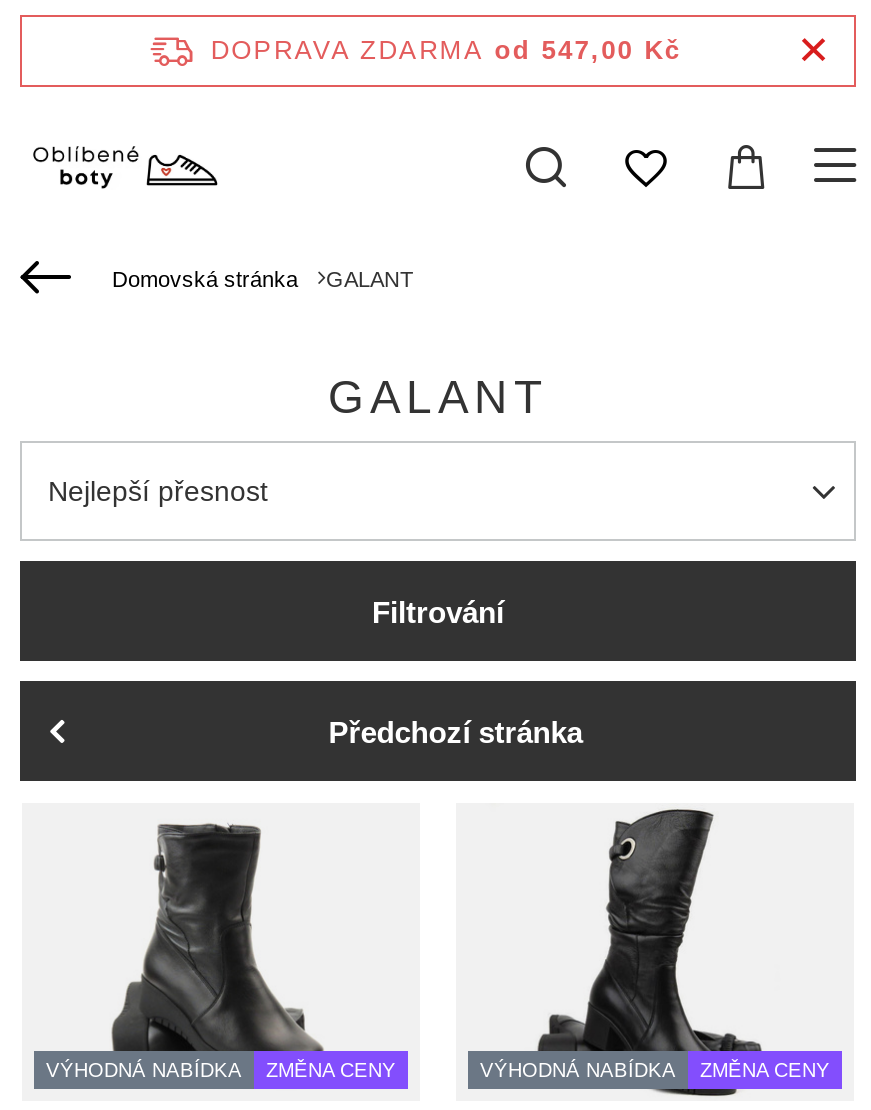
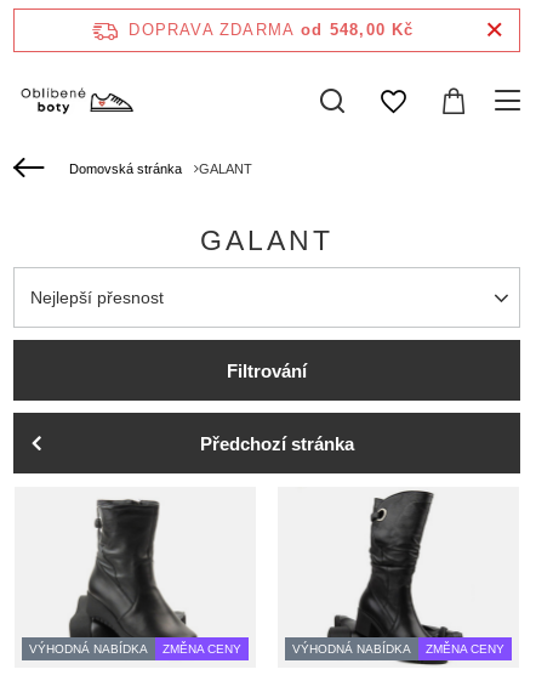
- DOPRAVA ZDARMA od 547,00 Kč
+ DOPRAVA ZDARMA od 548,00 Kč
